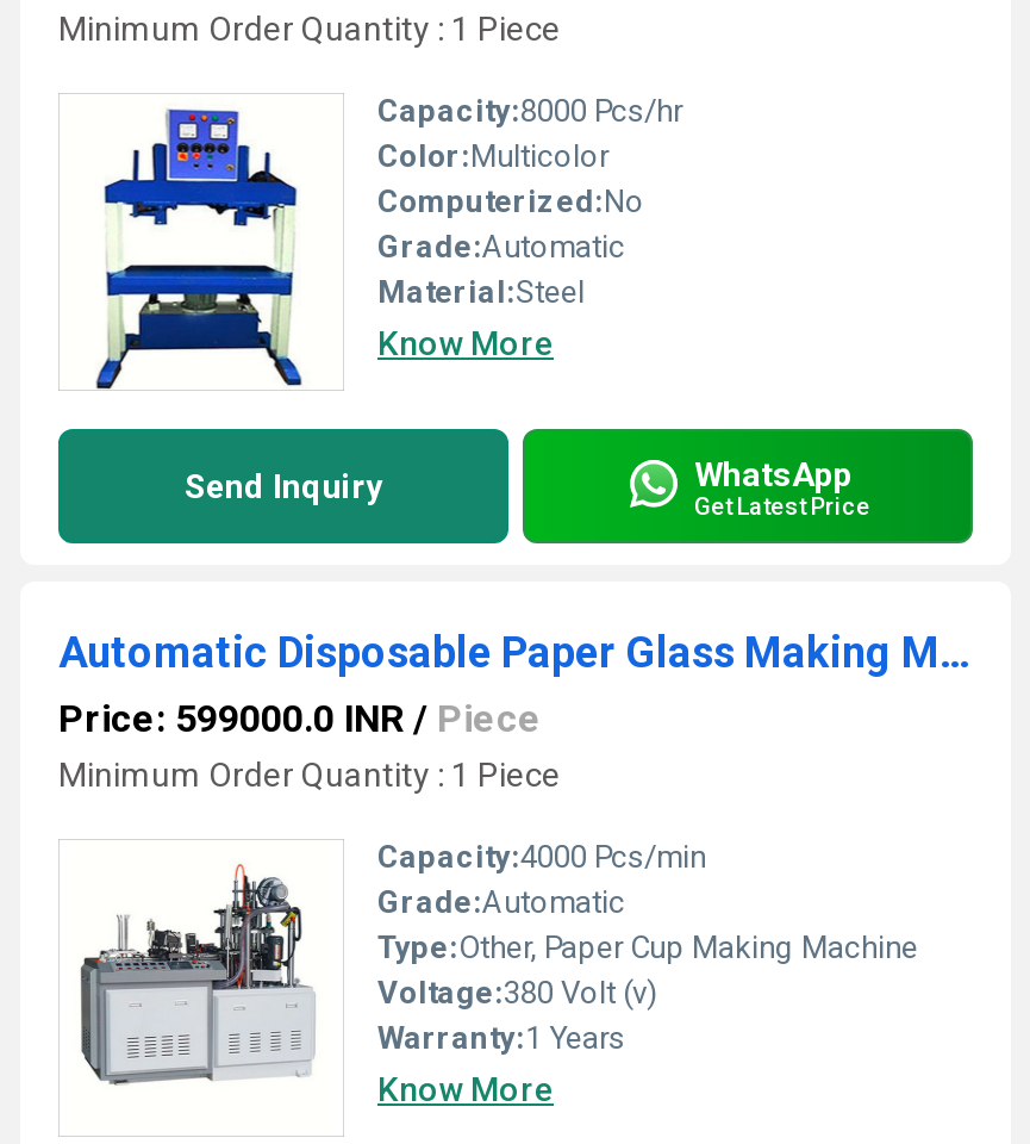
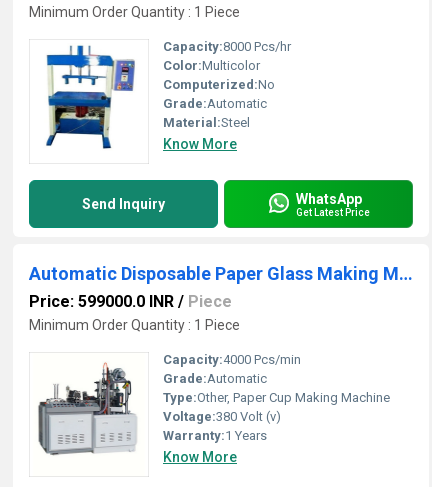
- [image]
+ [image]
